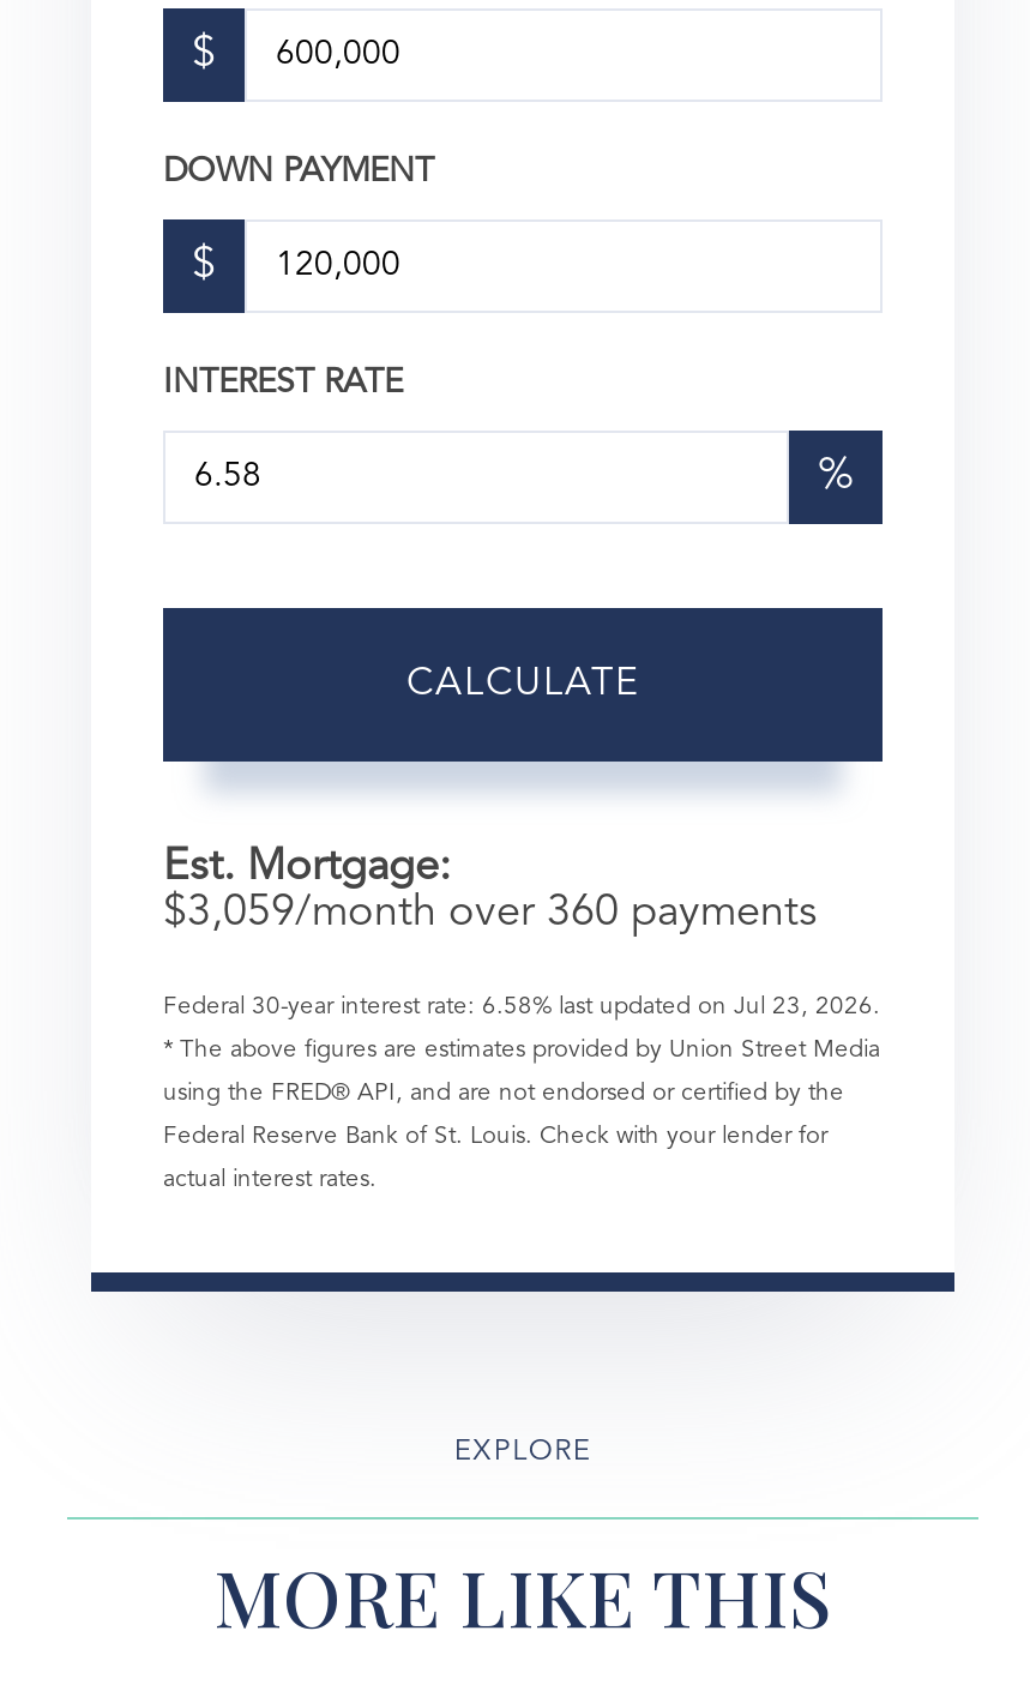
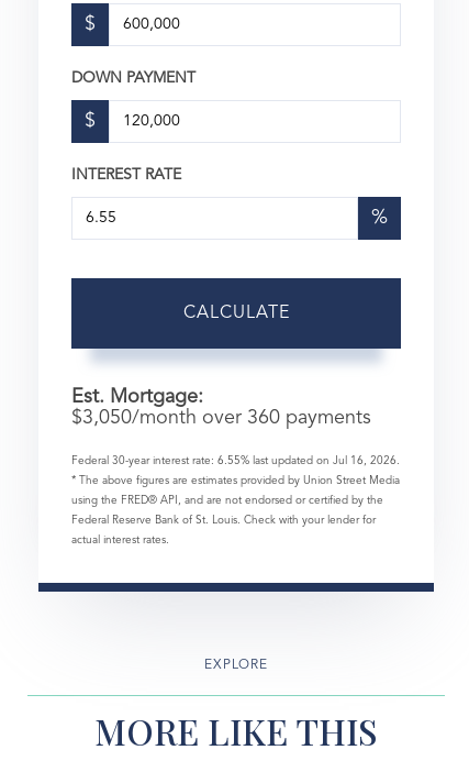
- $3,059/month over 360 payments
+ $3,050/month over 360 payments

- Federal 30-year interest rate: 6.58% last updated on Jul 23, 2026.
+ Federal 30-year interest rate: 6.55% last updated on Jul 16, 2026.
